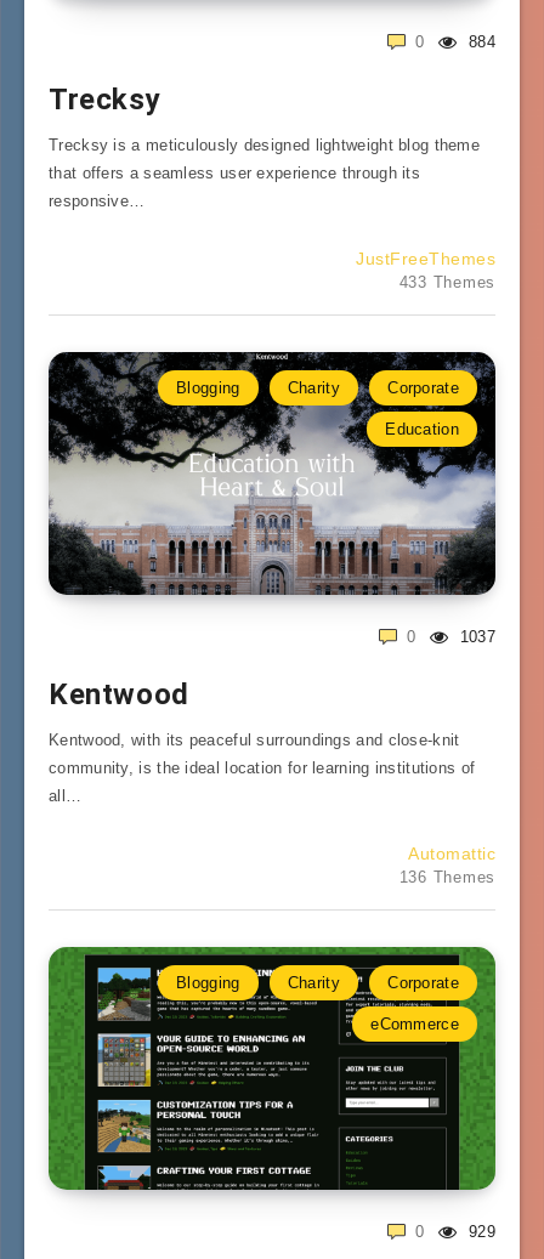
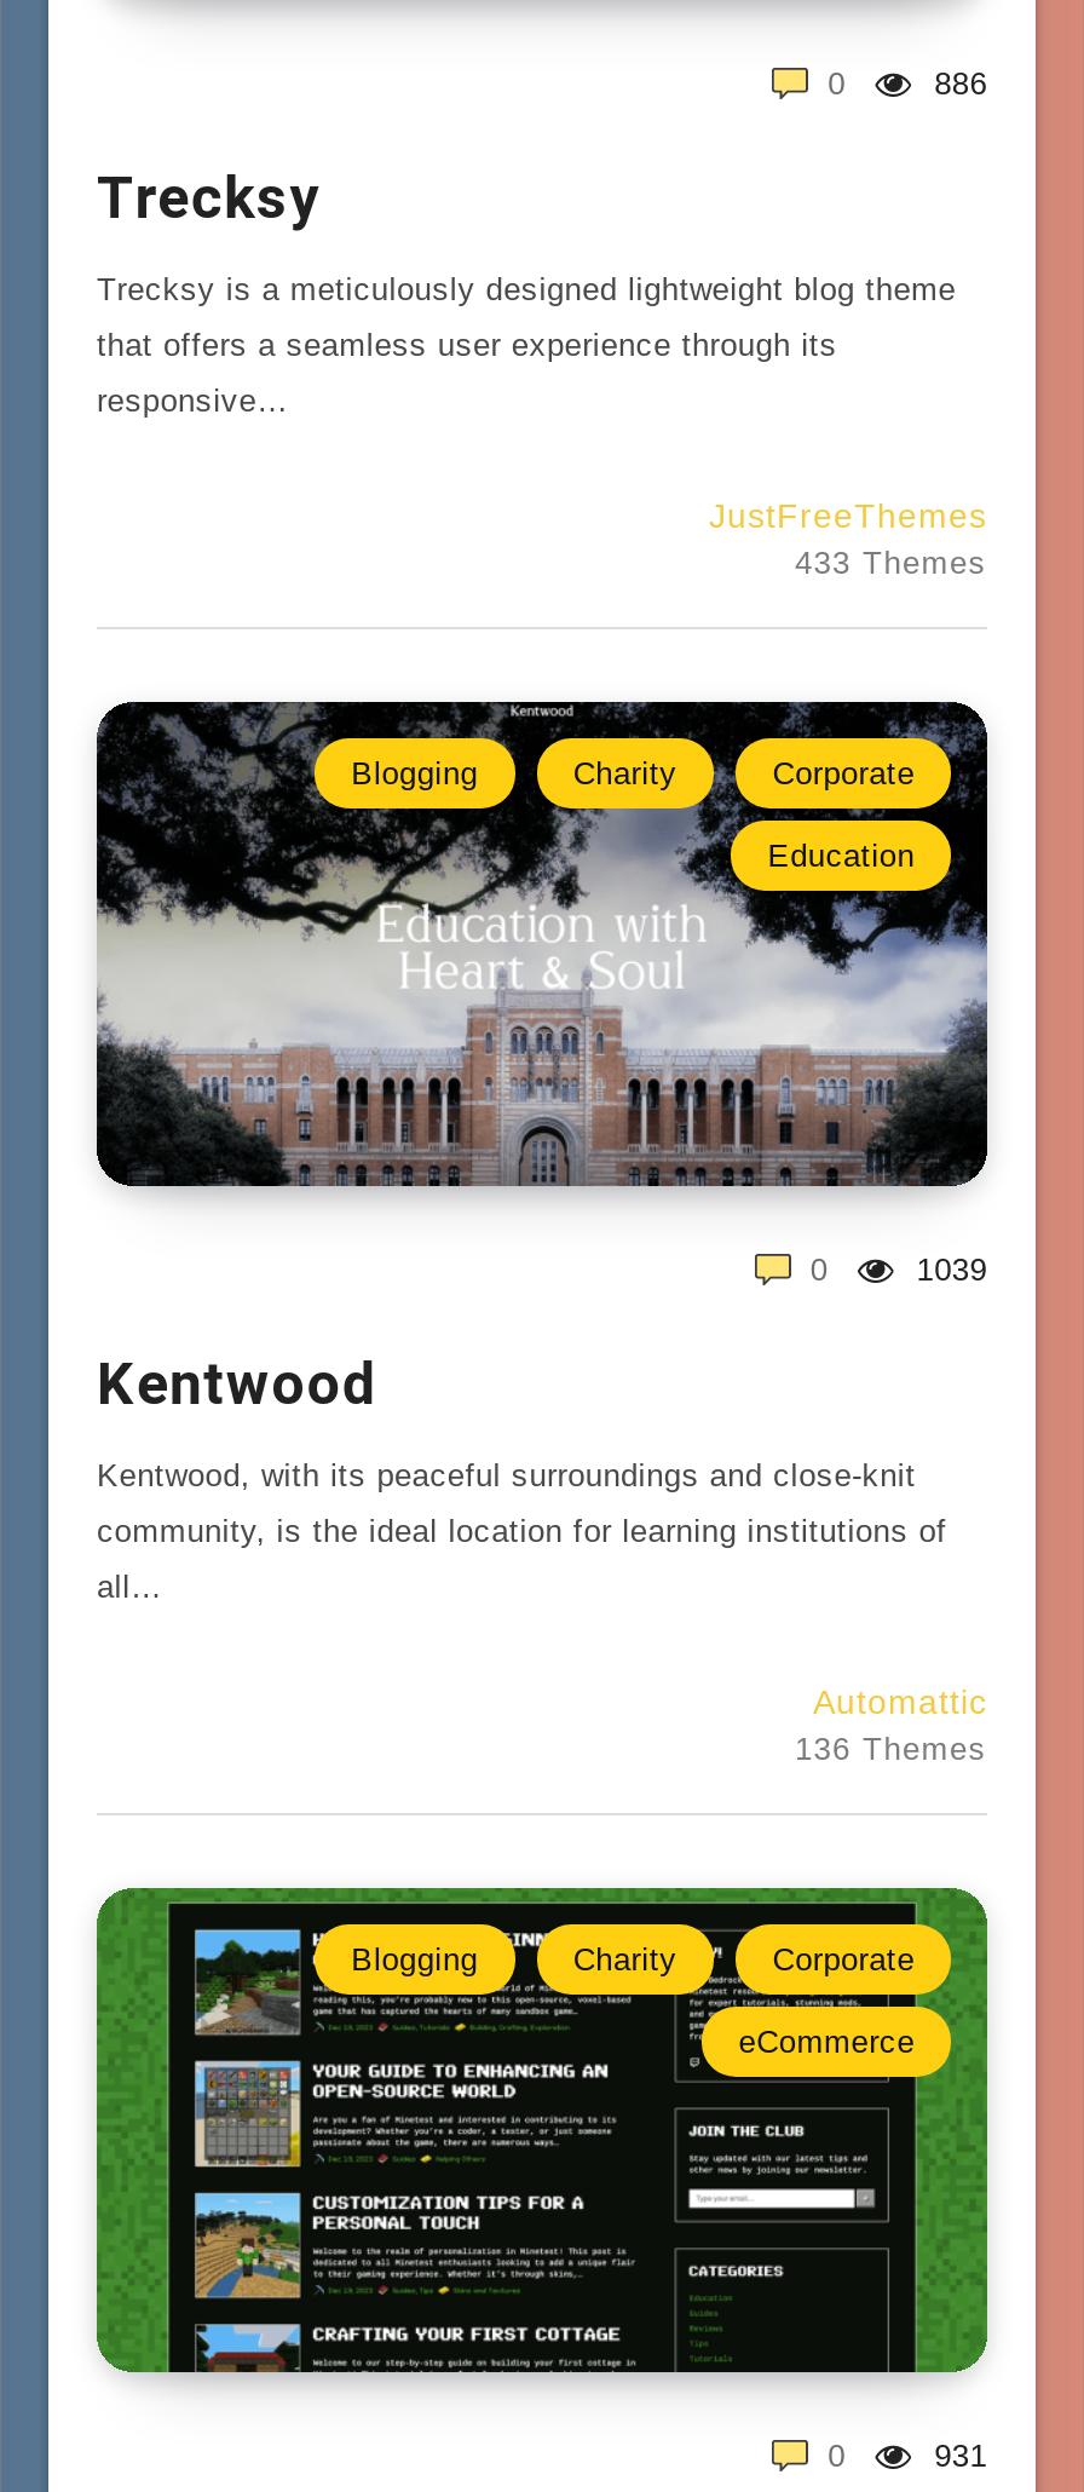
- 884
+ 886

- 1037
+ 1039

- 929
+ 931
